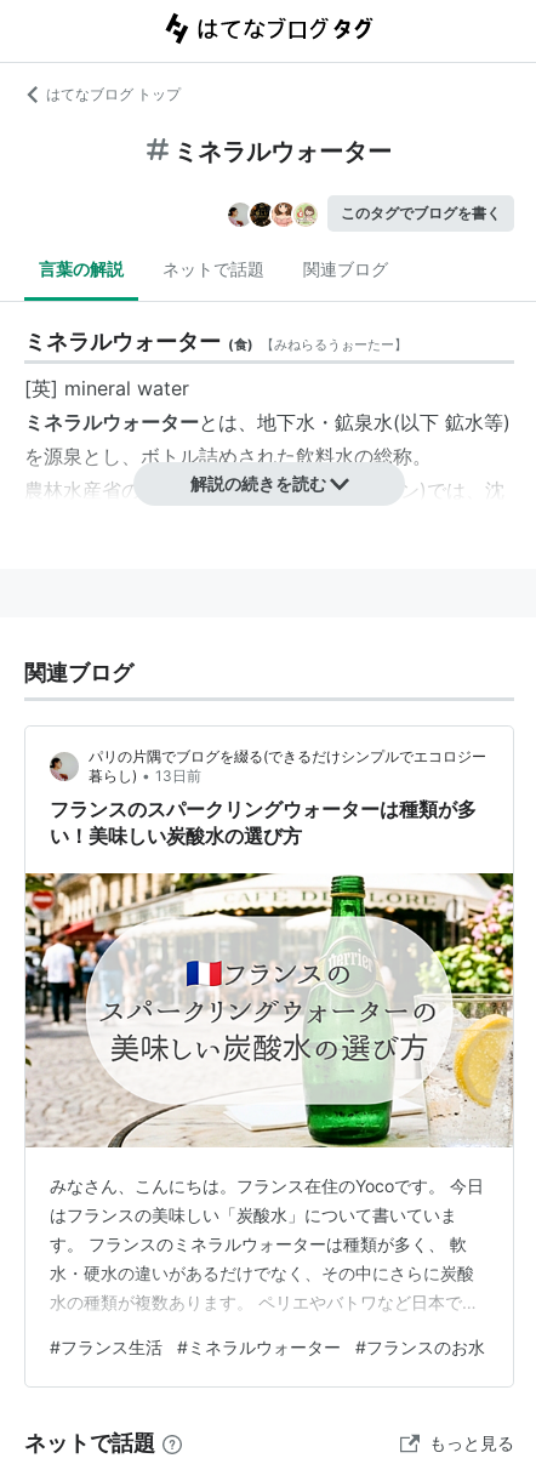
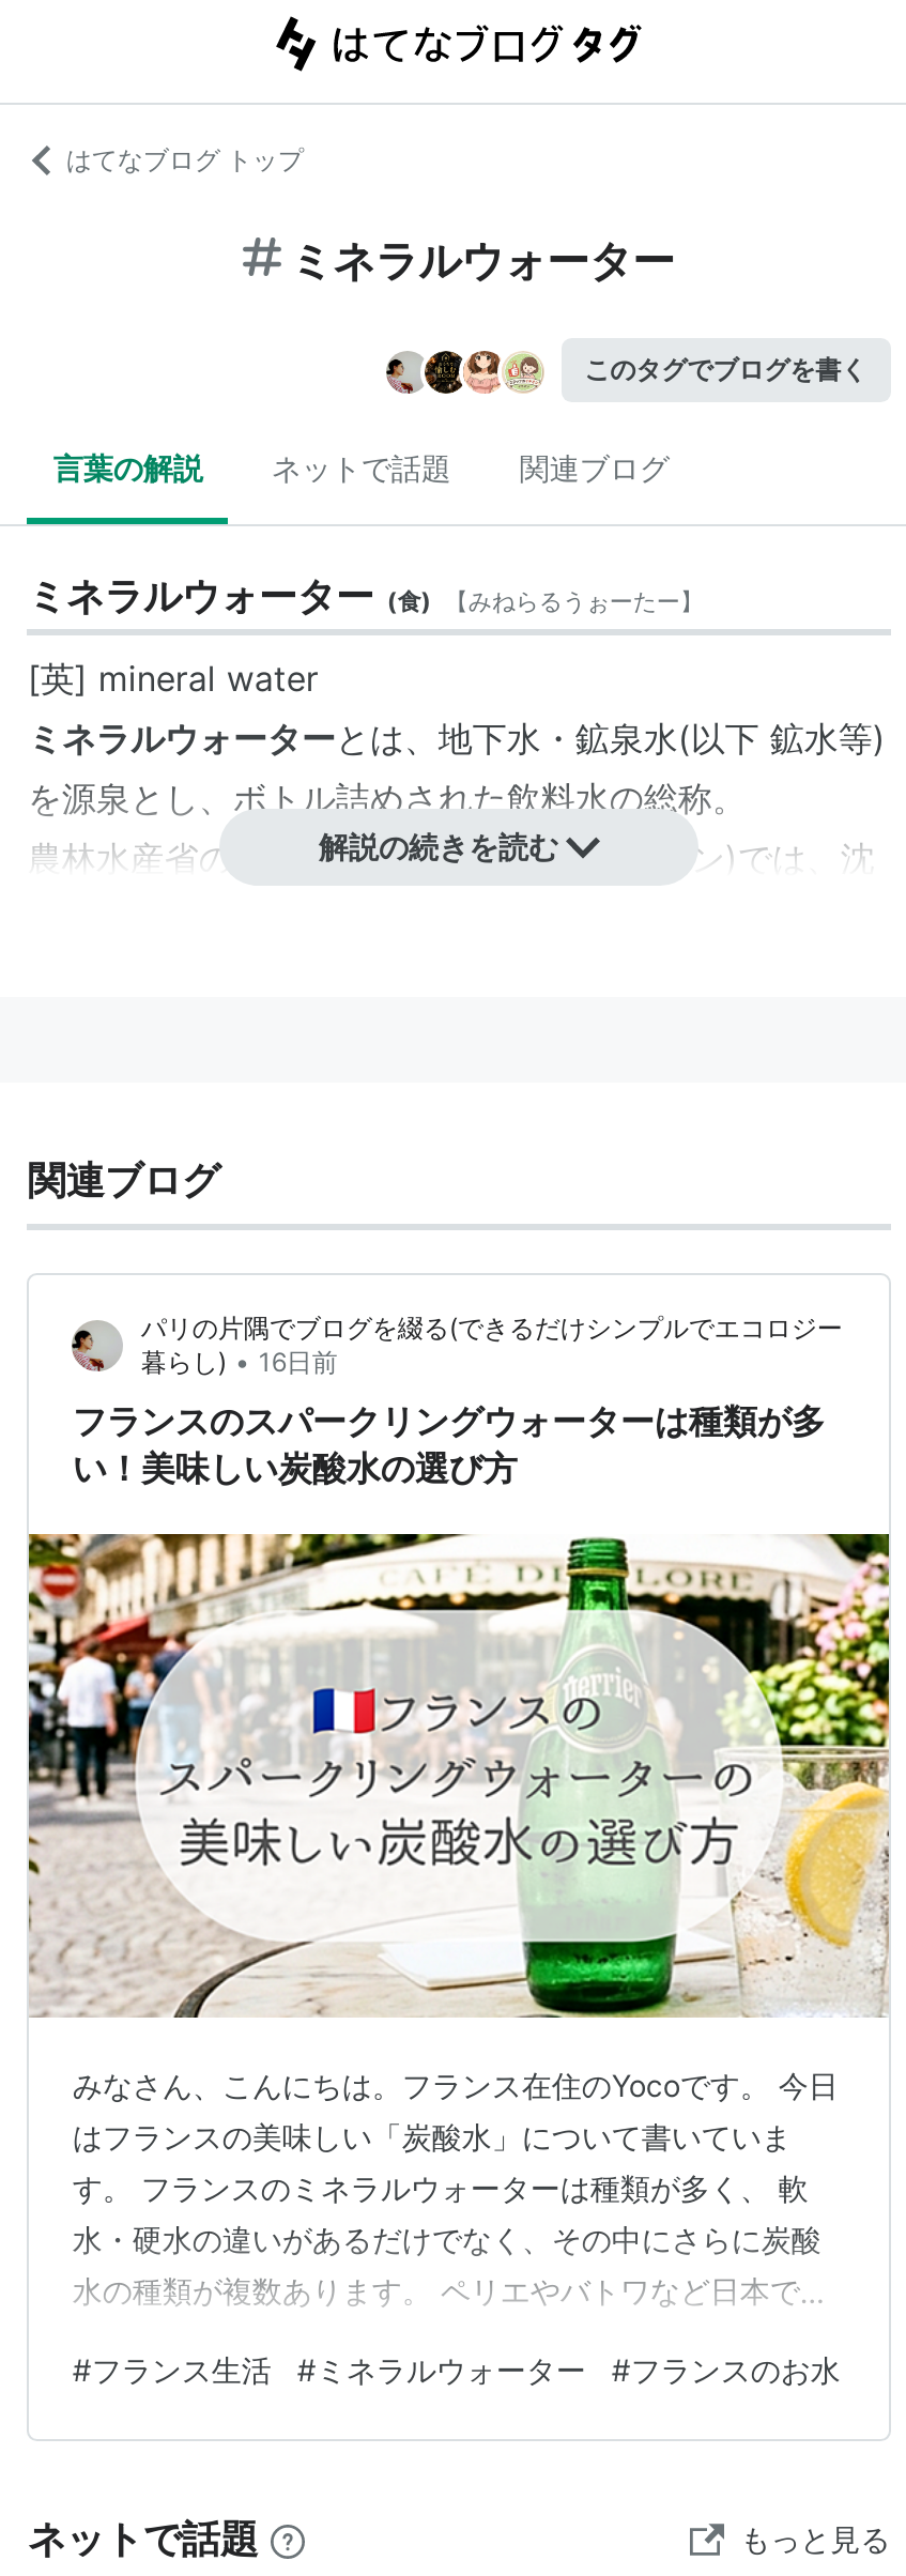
- 暮らし) • 13日前
+ 暮らし) • 16日前
